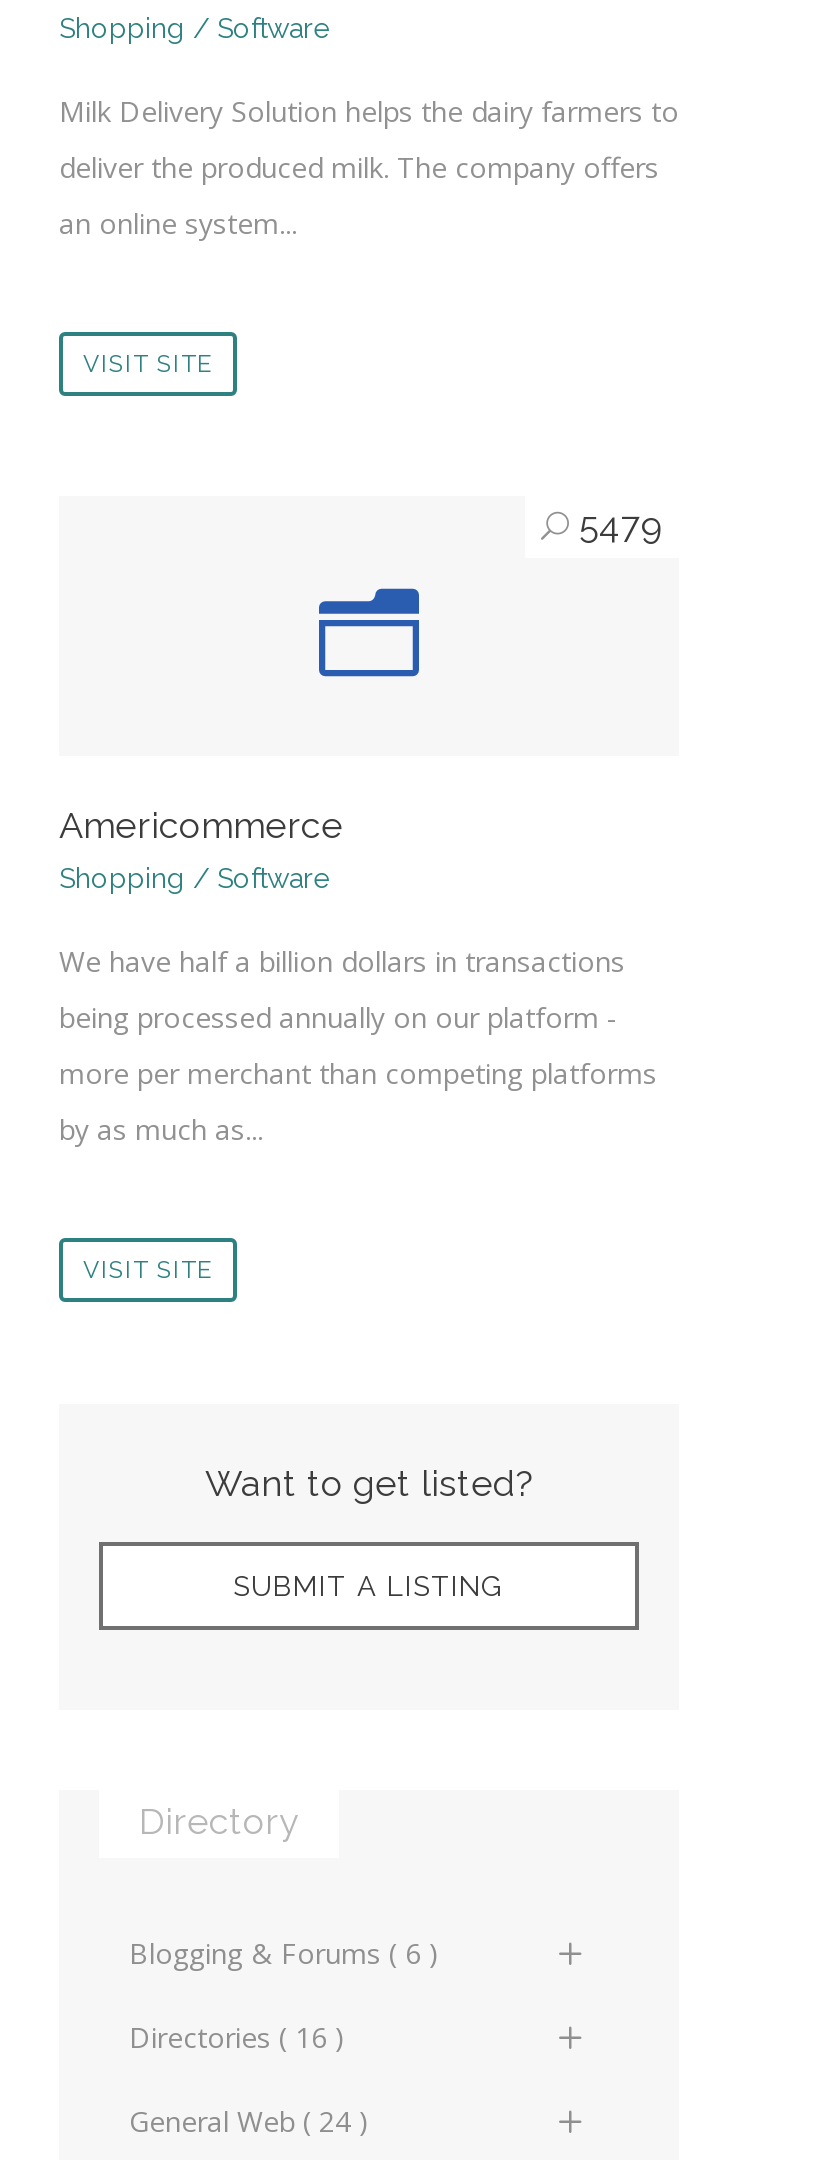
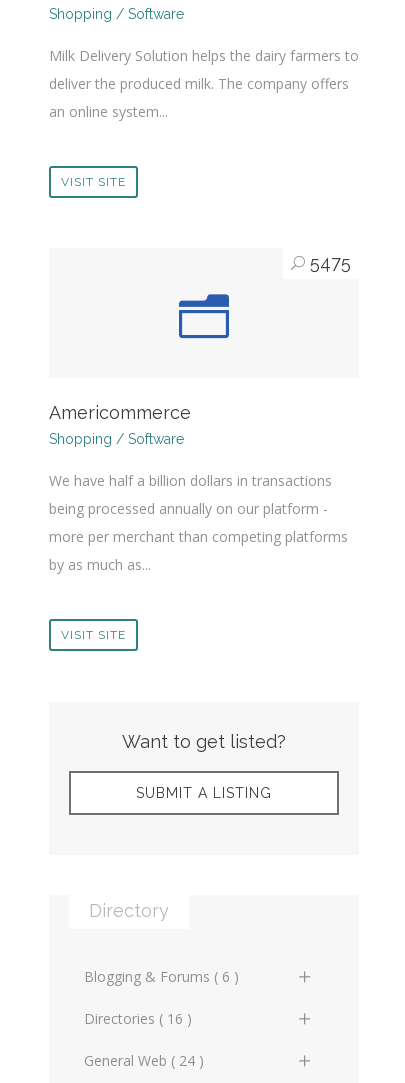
- 5479
+ 5475
